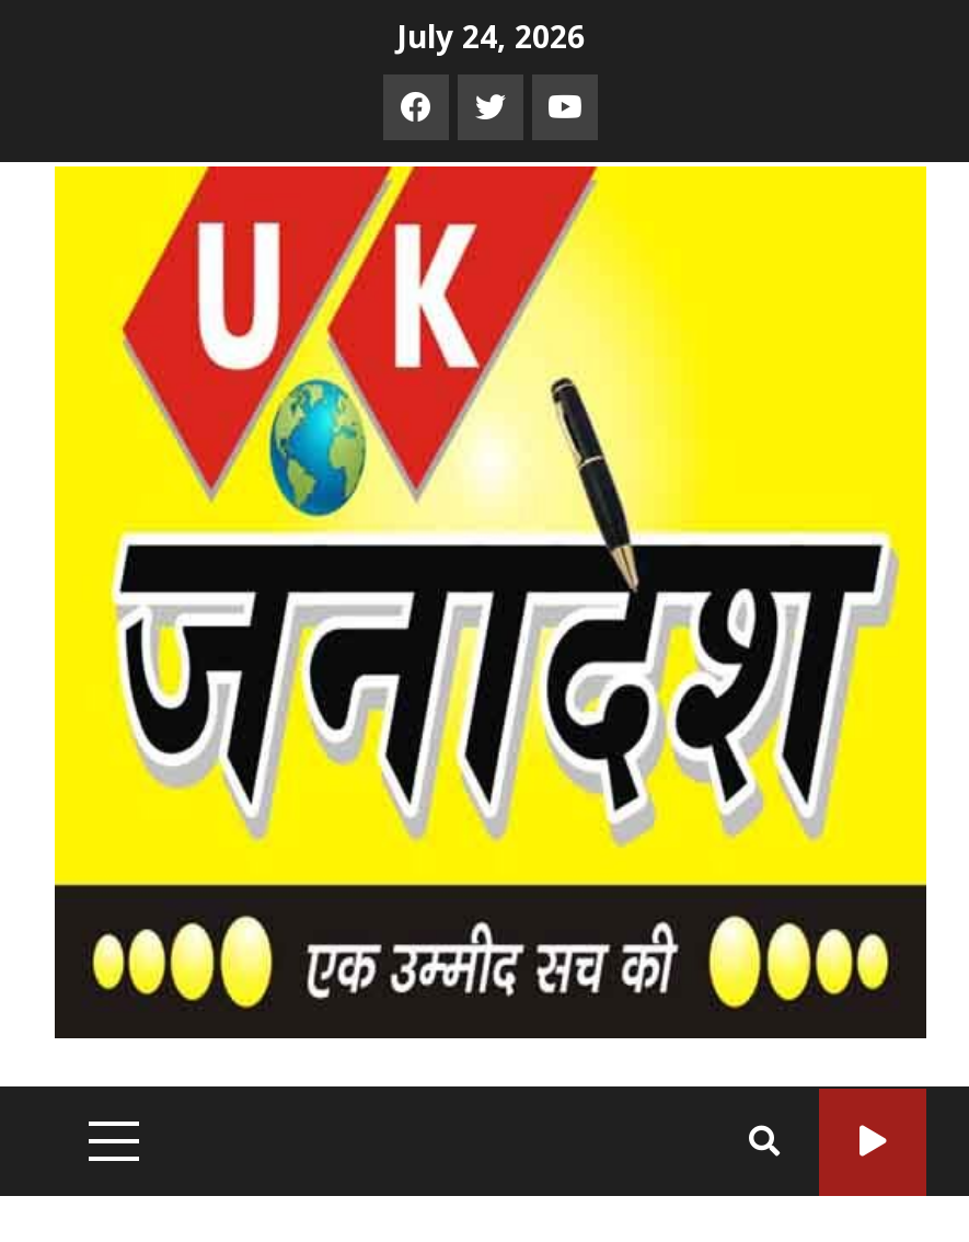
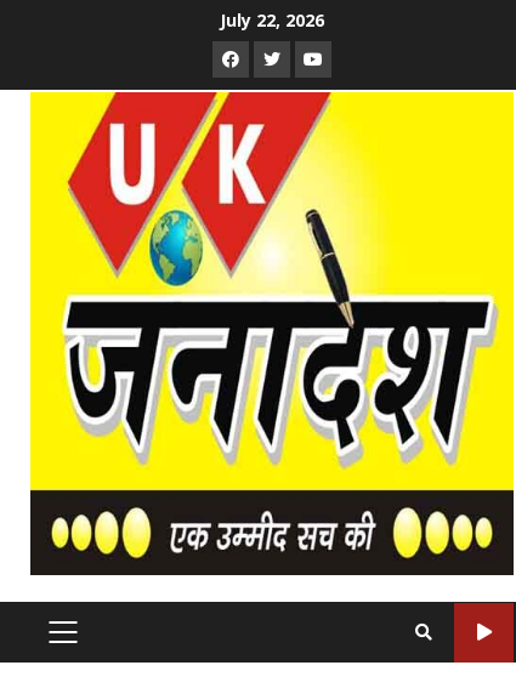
- July 24, 2026
+ July 22, 2026
